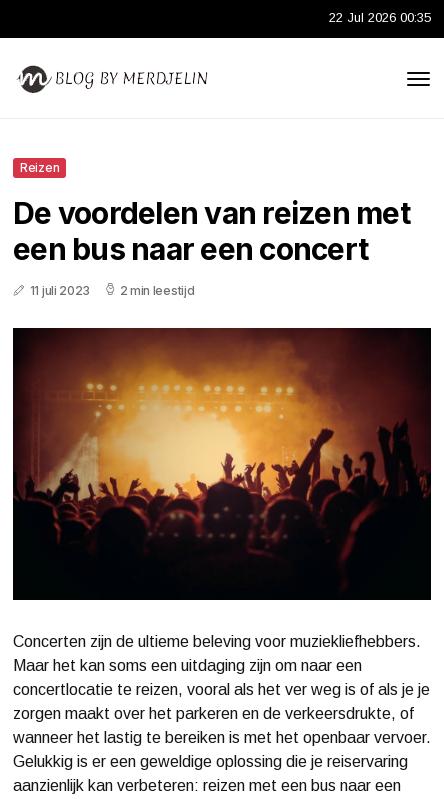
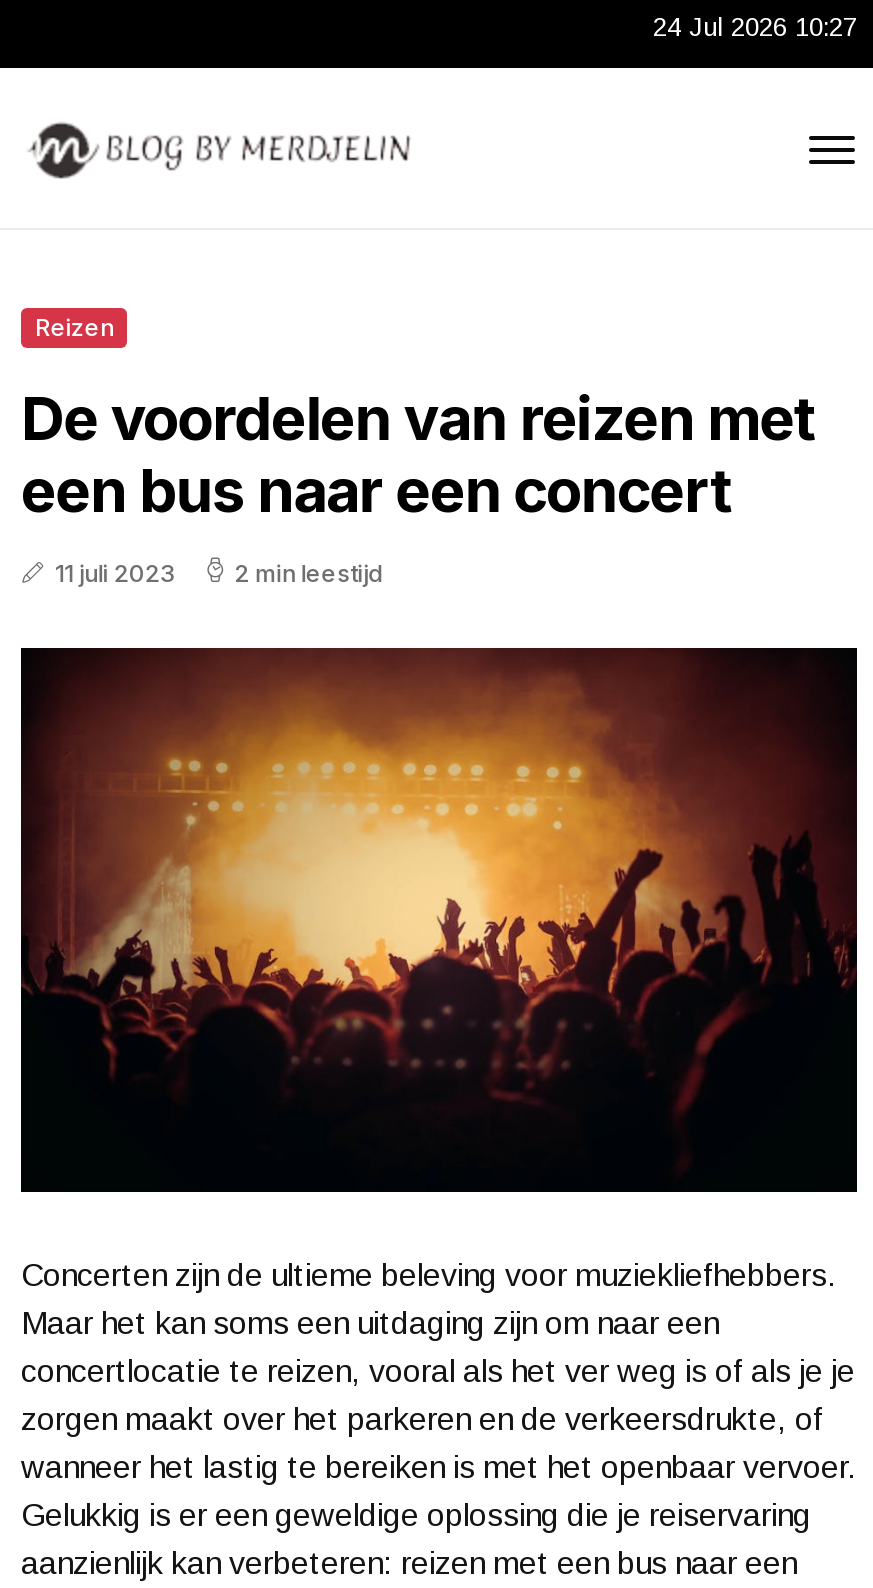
- 22 Jul 2026 00:35
+ 24 Jul 2026 10:27
